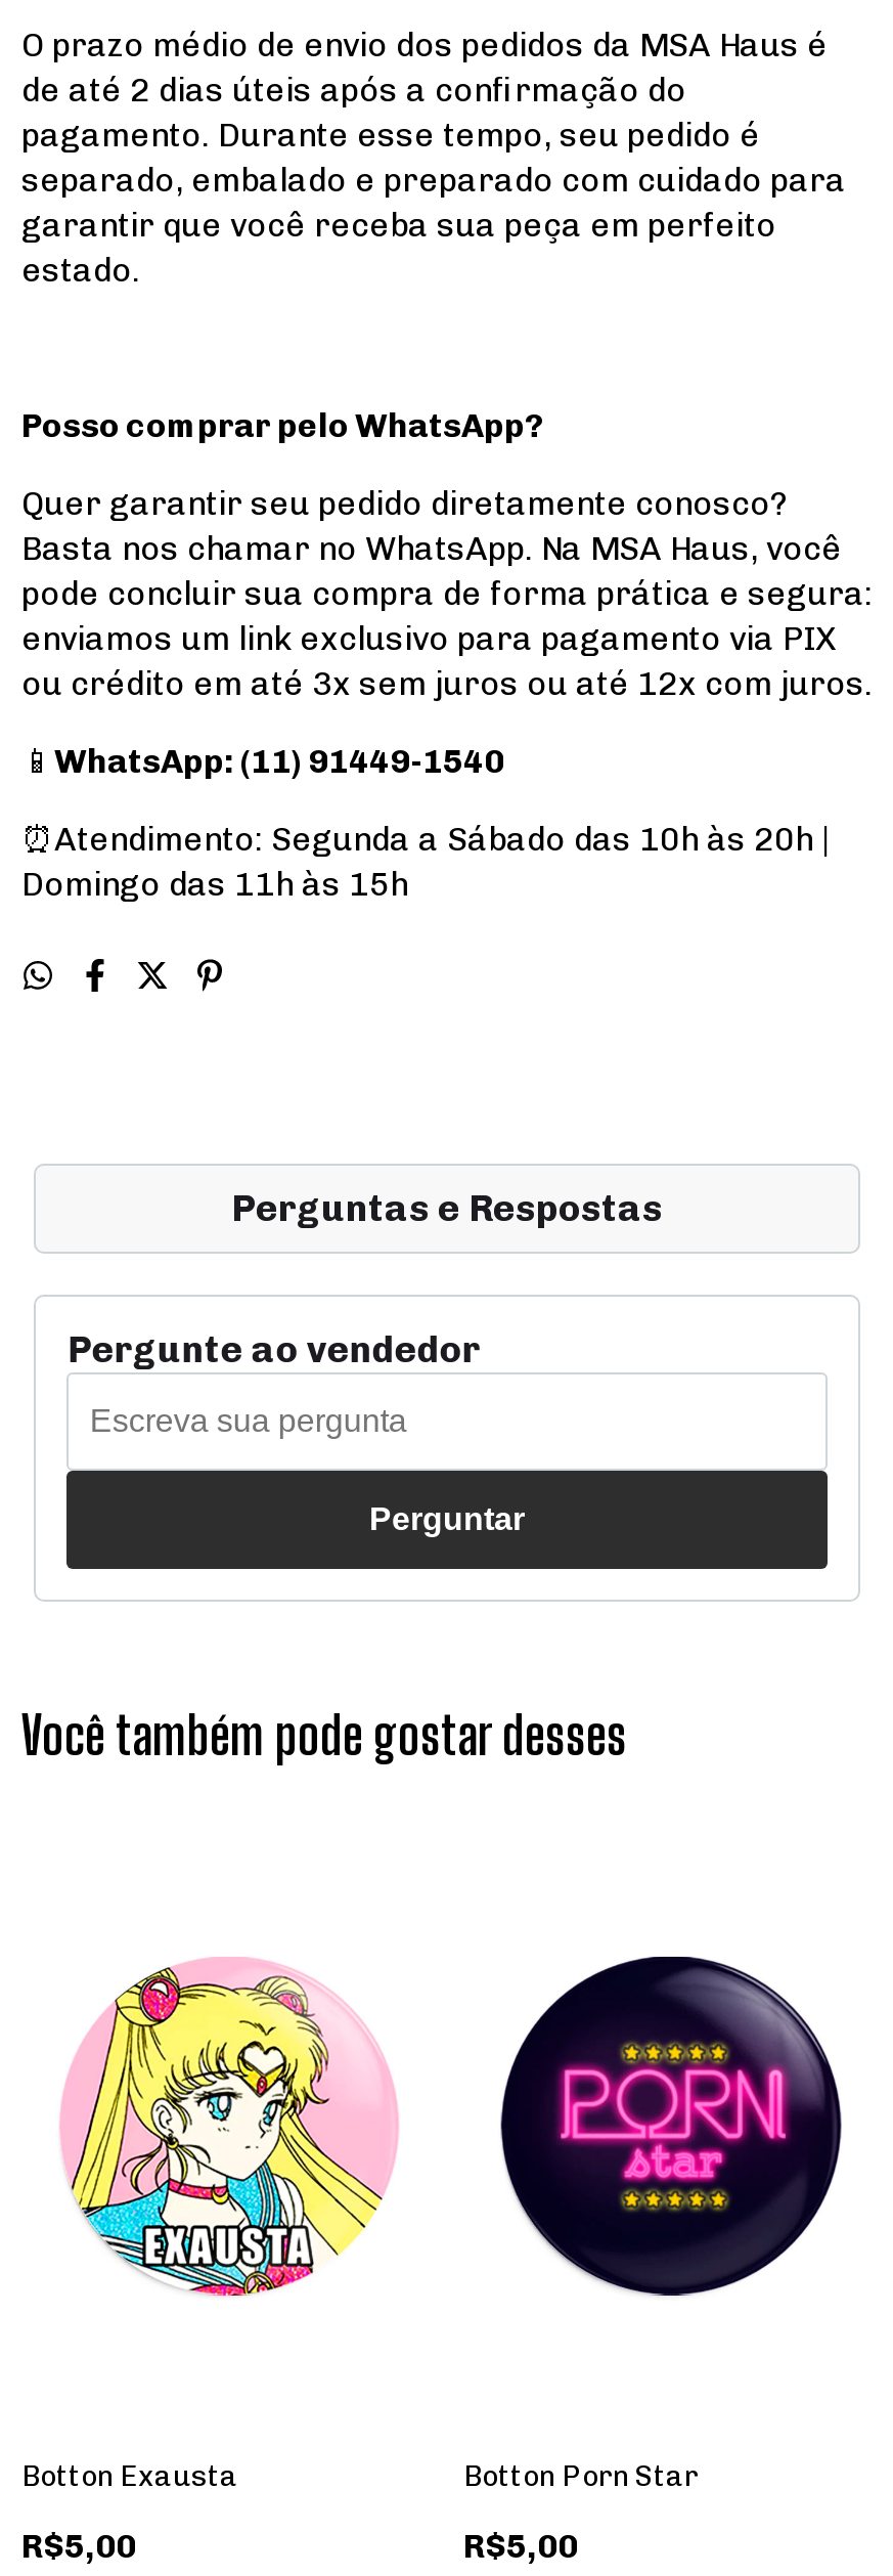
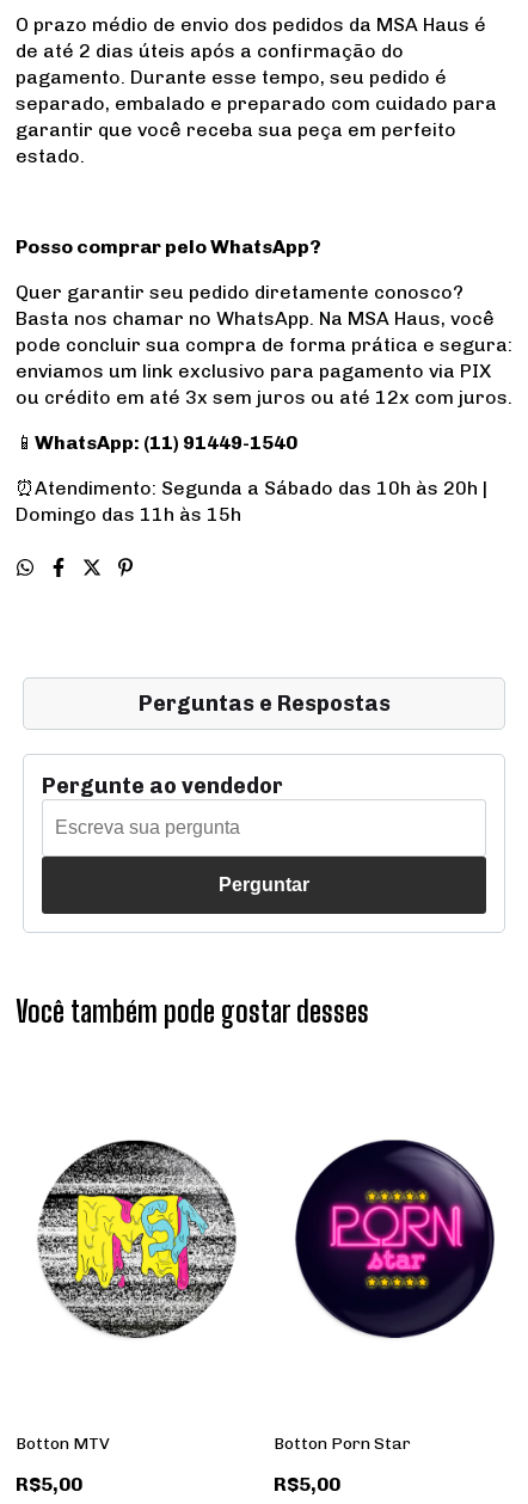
- [image]
+ [image]

- Botton Exausta
+ Botton MTV
